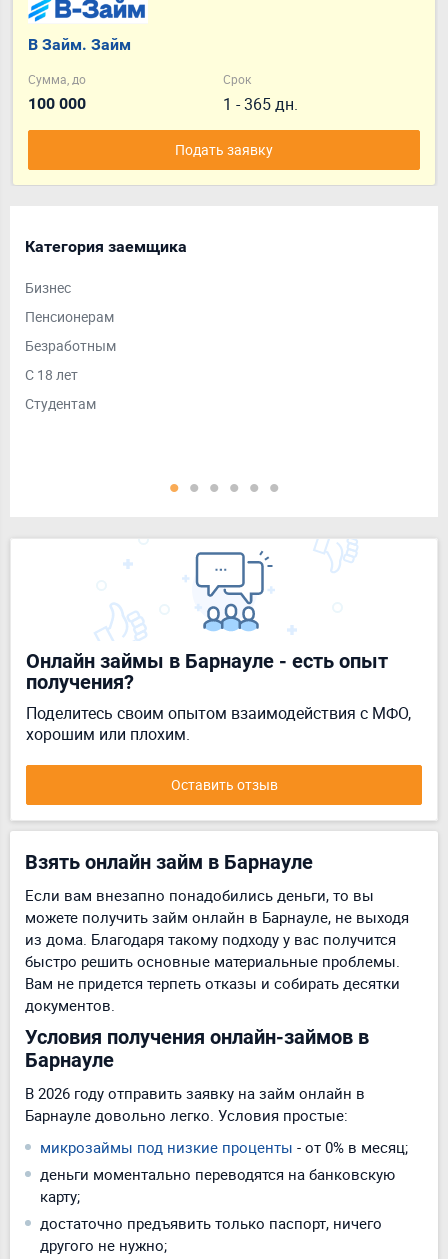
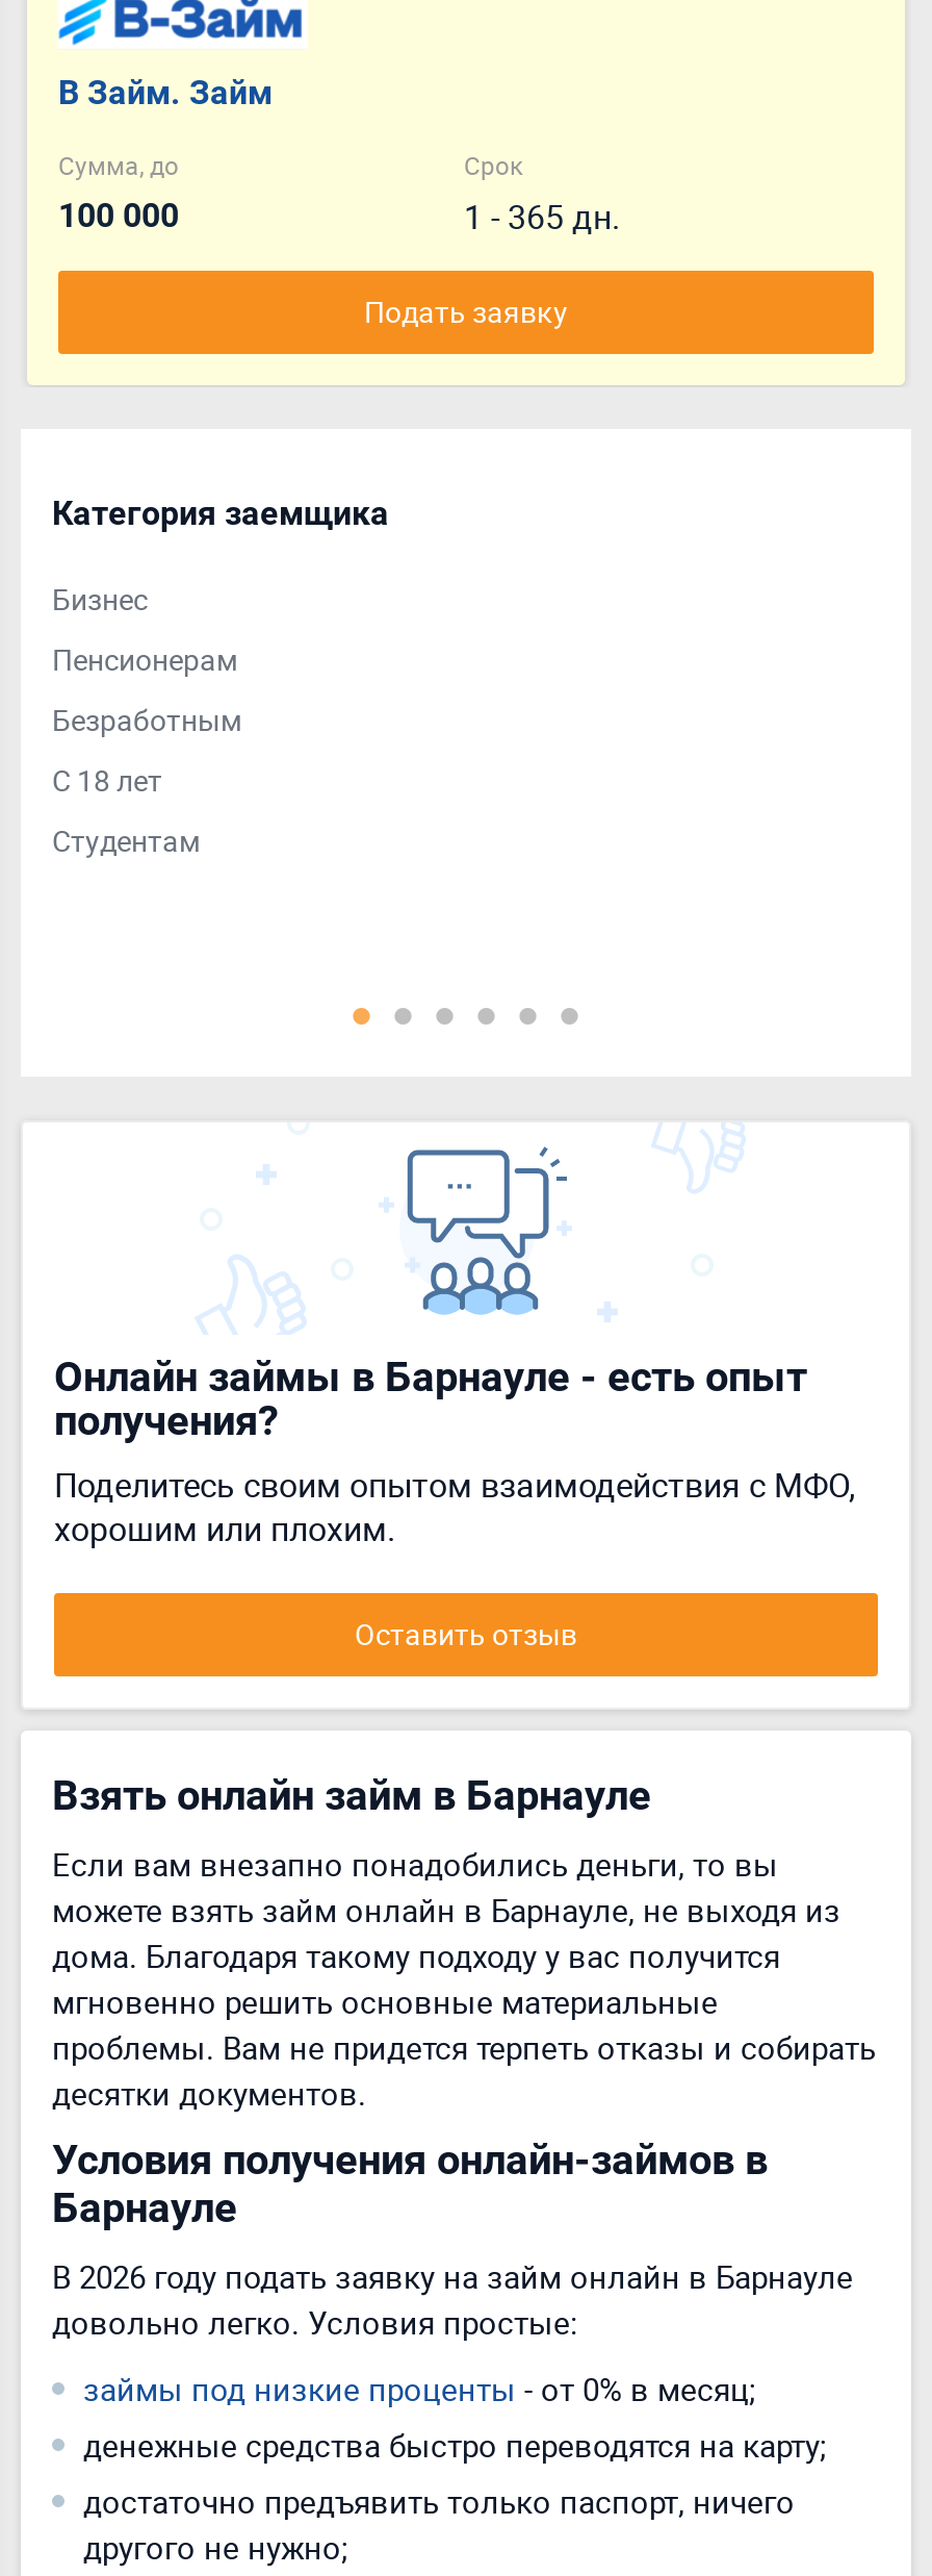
- можете получить займ онлайн в Барнауле, не выходя
- из дома. Благодаря такому подходу у вас получится
- быстро решить основные материальные проблемы.
- Вам не придется терпеть отказы и собирать десятки
- документов.
+ можете взять займ онлайн в Барнауле, не выходя из
+ дома. Благодаря такому подходу у вас получится
+ мгновенно решить основные материальные
+ проблемы. Вам не придется терпеть отказы и собирать
+ десятки документов.

- В 2026 году отправить заявку на займ онлайн в
- Барнауле довольно легко. Условия простые:
+ В 2026 году подать заявку на займ онлайн в Барнауле
+ довольно легко. Условия простые:

- микрозаймы под низкие проценты - от 0% в месяц;
- деньги моментально переводятся на банковскую
- карту;
+ займы под низкие проценты - от 0% в месяц;
+ денежные средства быстро переводятся на карту;
